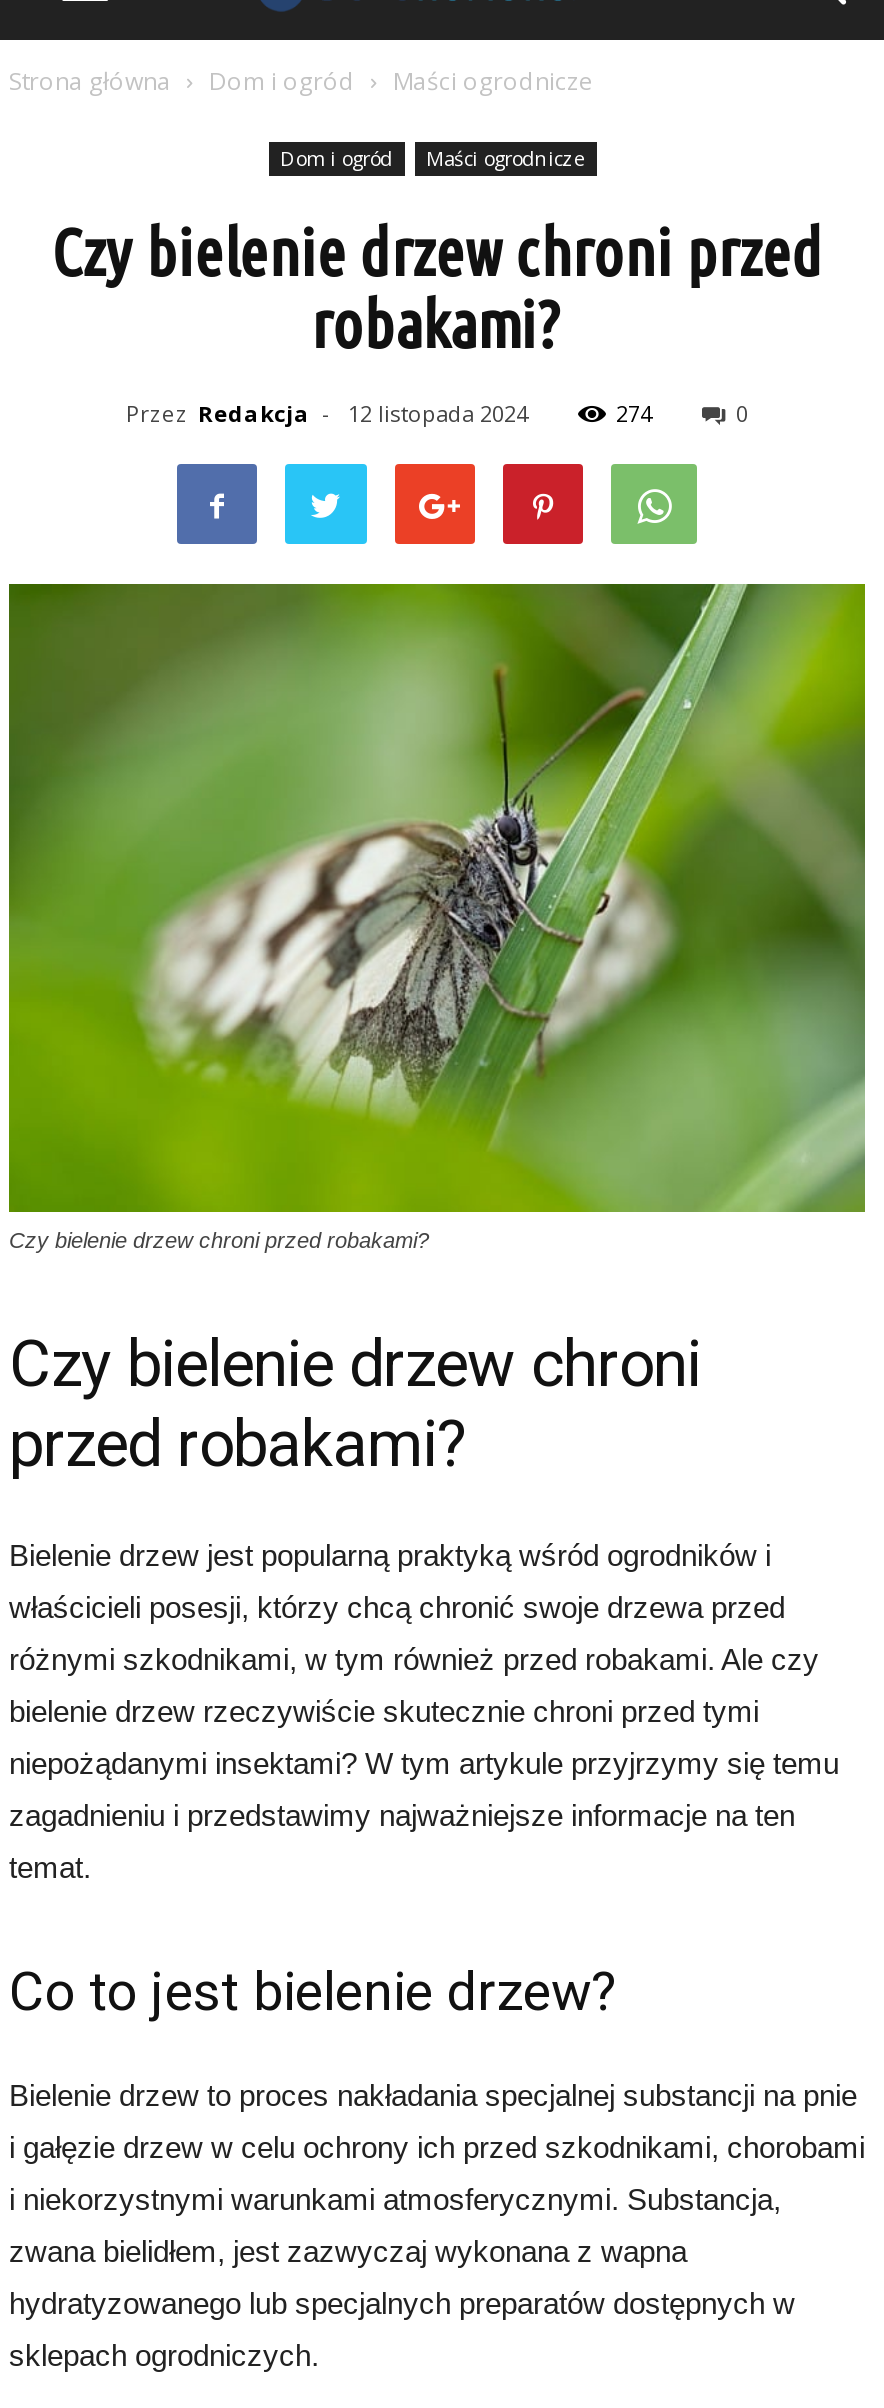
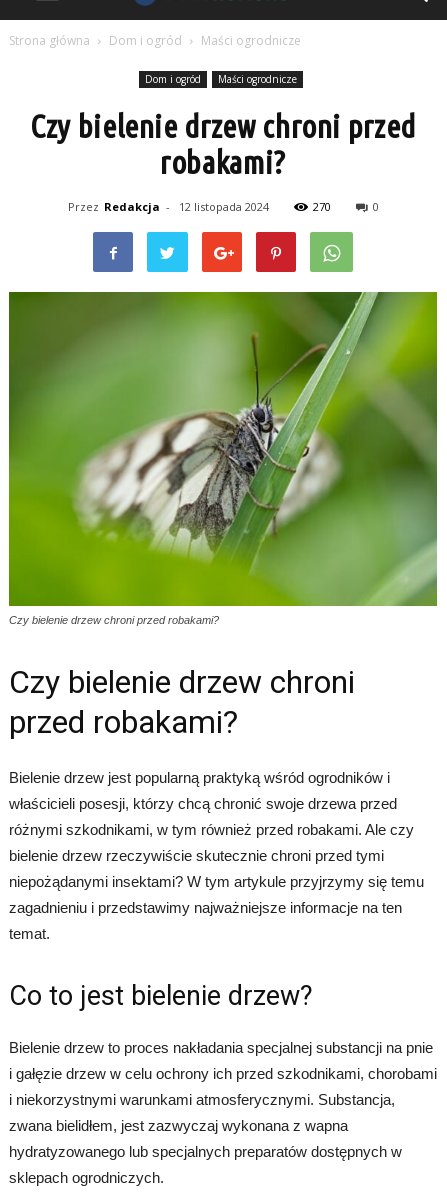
- 274
+ 270
